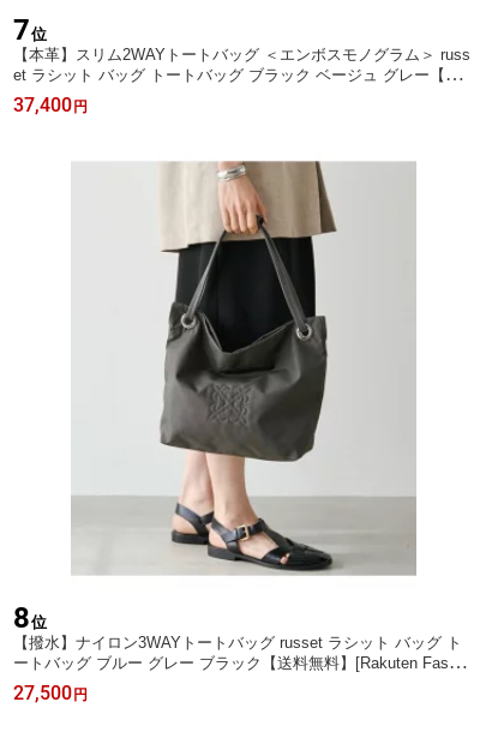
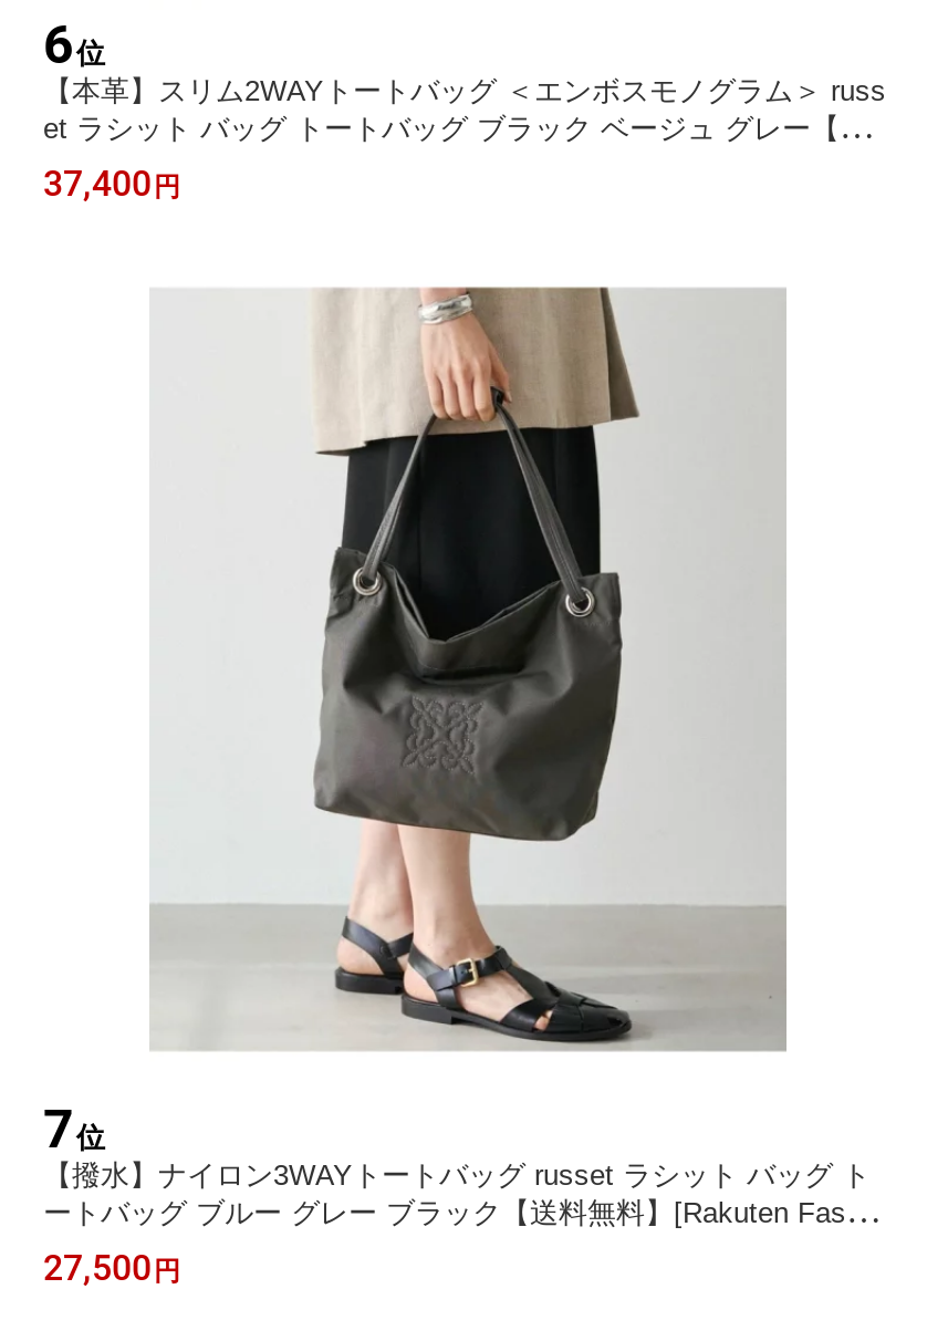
- 7位
+ 6位

- 8位
+ 7位
